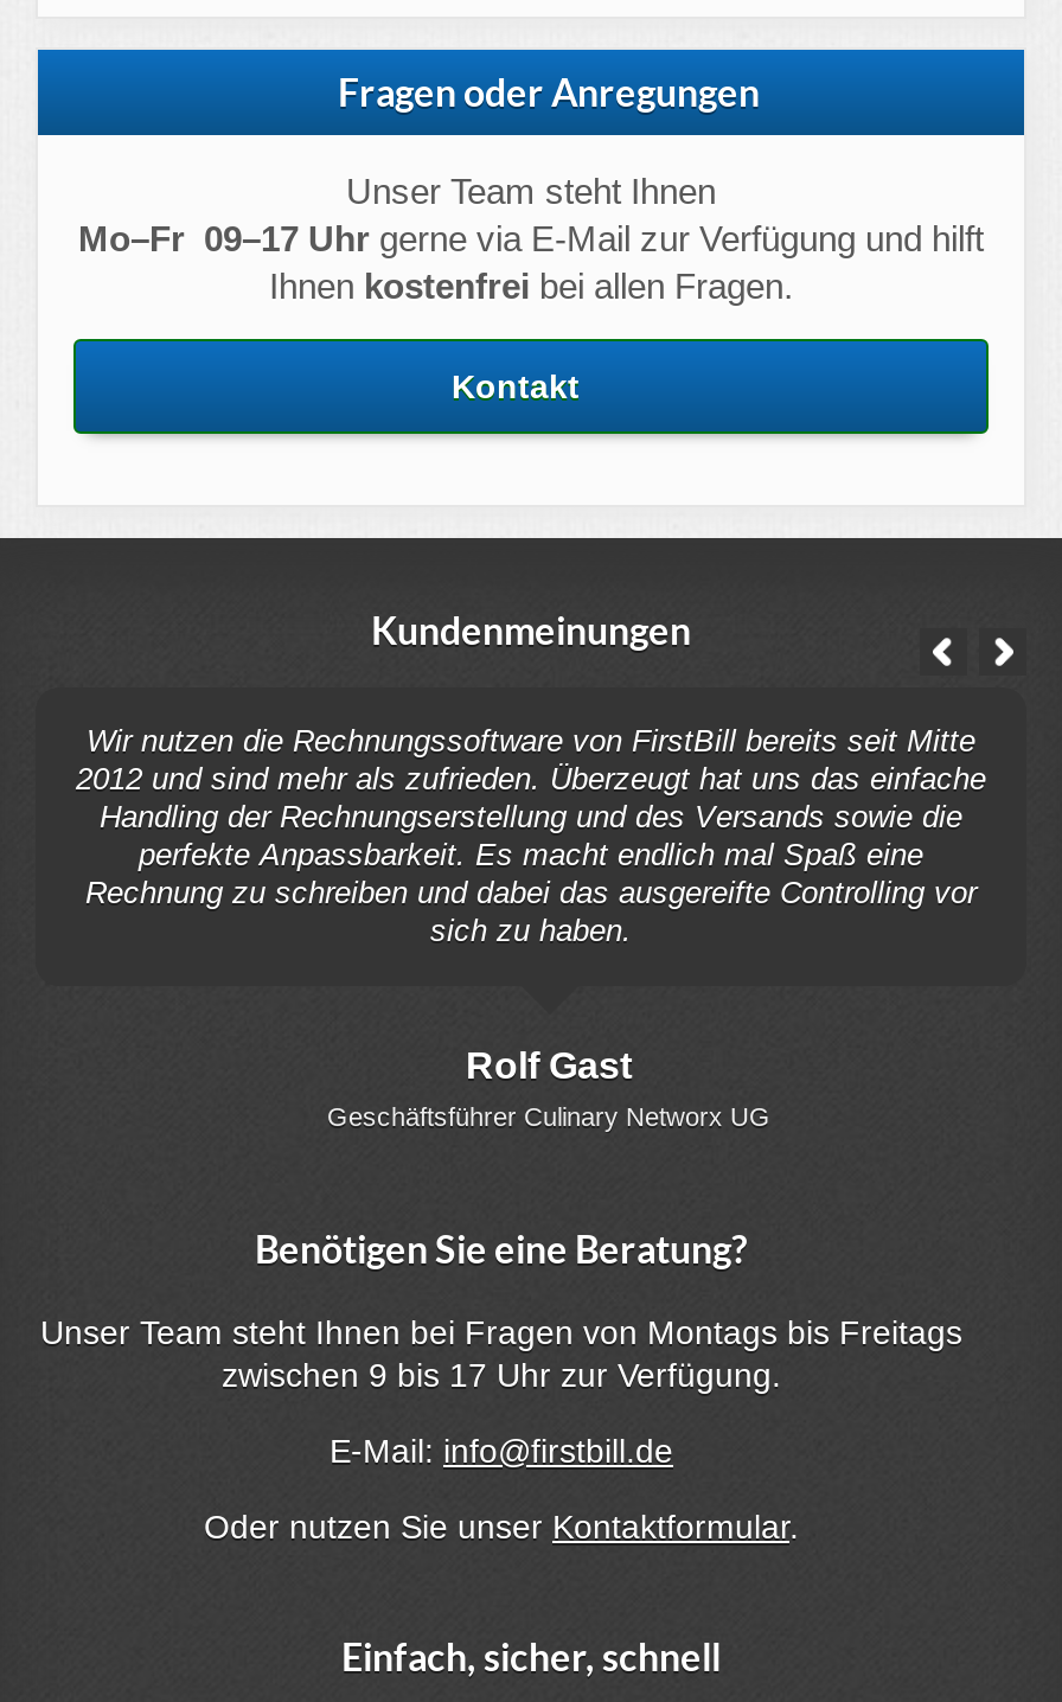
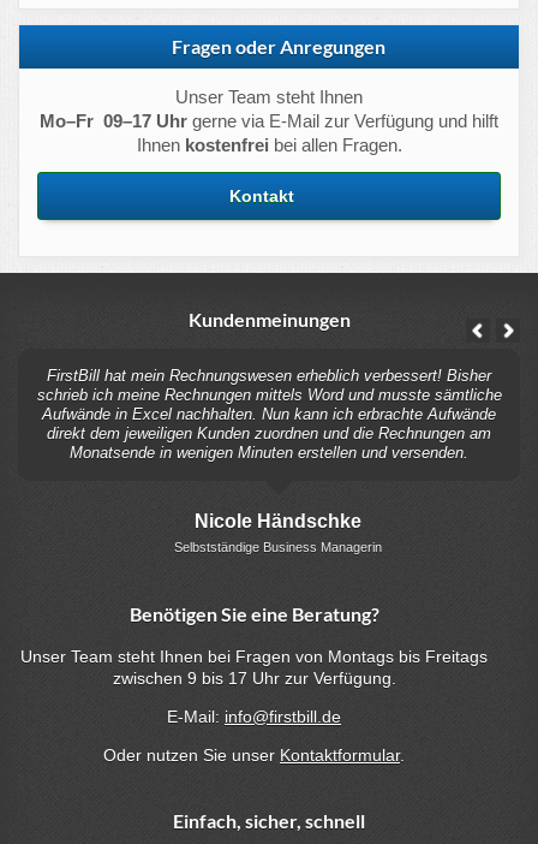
- Wir nutzen die Rechnungssoftware von FirstBill bereits seit Mitte
- 2012 und sind mehr als zufrieden. Überzeugt hat uns das einfache
- Handling der Rechnungserstellung und des Versands sowie die
- perfekte Anpassbarkeit. Es macht endlich mal Spaß eine
- Rechnung zu schreiben und dabei das ausgereifte Controlling vor
- sich zu haben.
+ FirstBill hat mein Rechnungswesen erheblich verbessert! Bisher
+ schrieb ich meine Rechnungen mittels Word und musste sämtliche
+ Aufwände in Excel nachhalten. Nun kann ich erbrachte Aufwände
+ direkt dem jeweiligen Kunden zuordnen und die Rechnungen am
+ Monatsende in wenigen Minuten erstellen und versenden.

- Rolf Gast
- Geschäftsführer Culinary Networx UG
+ Nicole Händschke
+ Selbstständige Business Managerin
